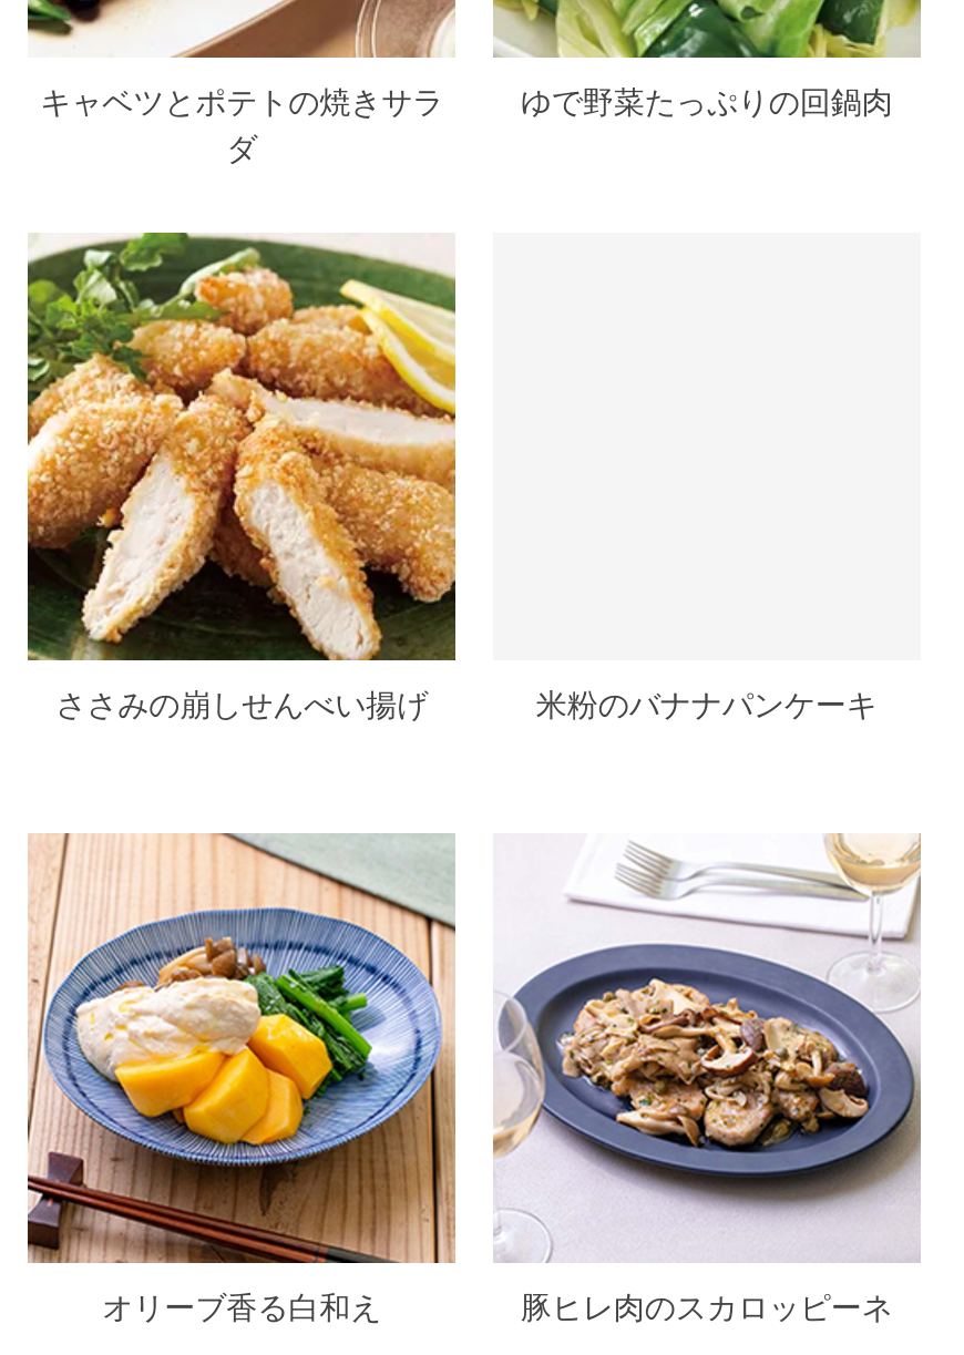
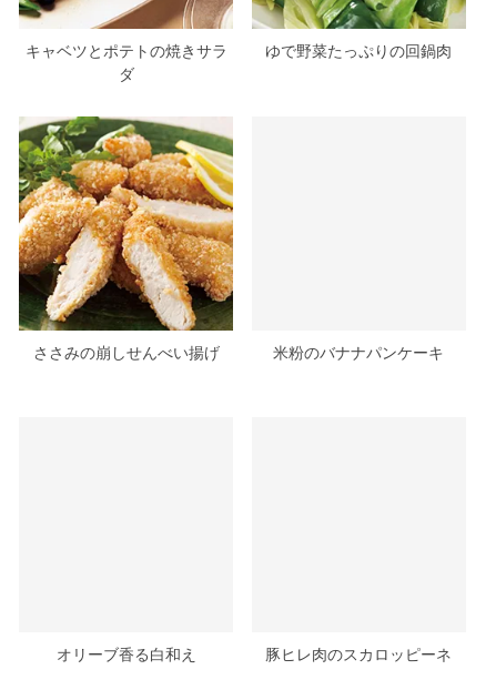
- [image]

- [image]
